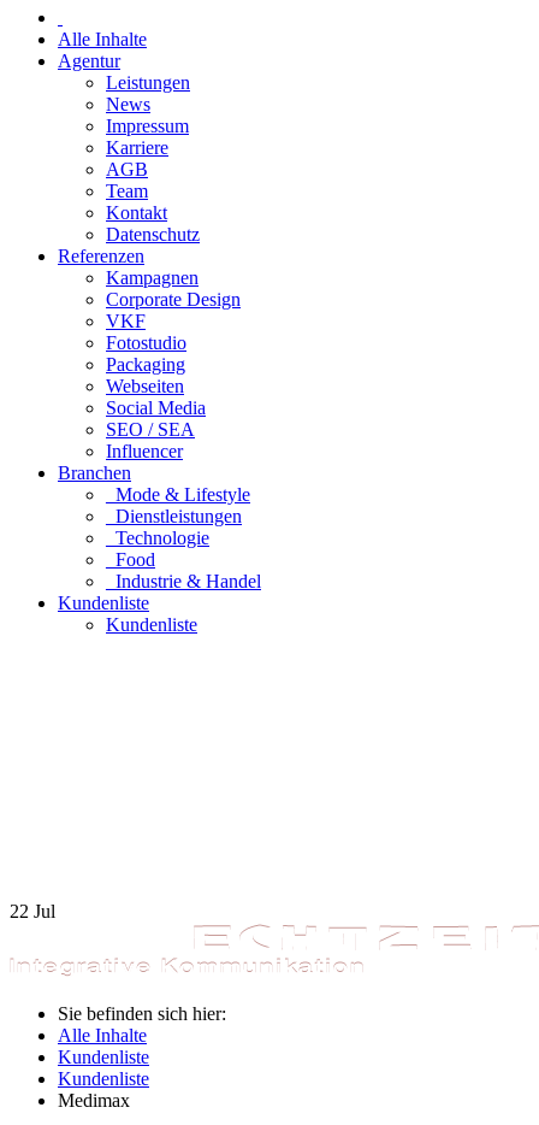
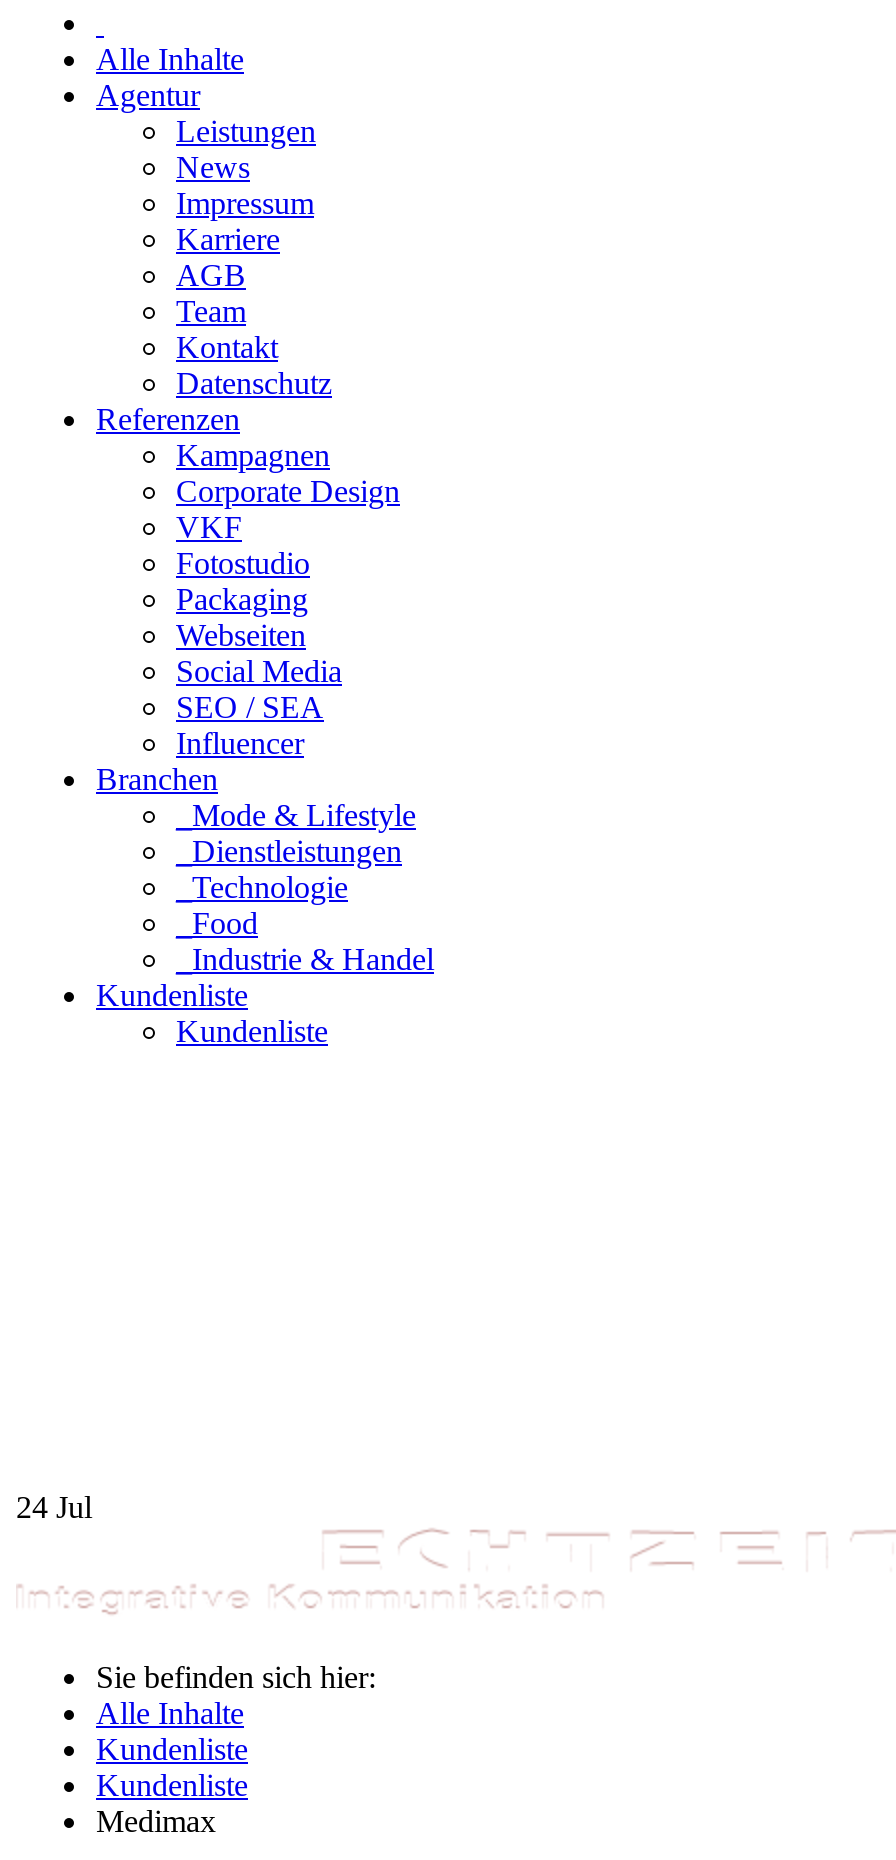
- 22 Jul
+ 24 Jul
